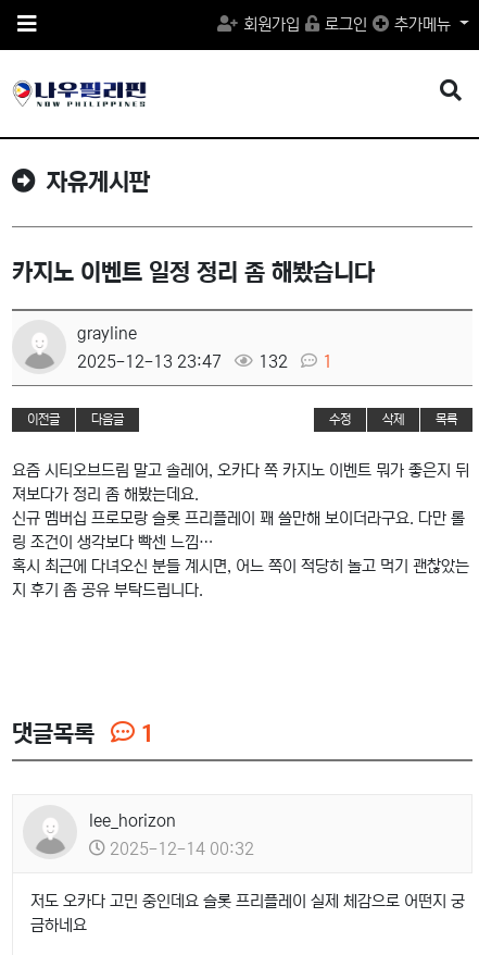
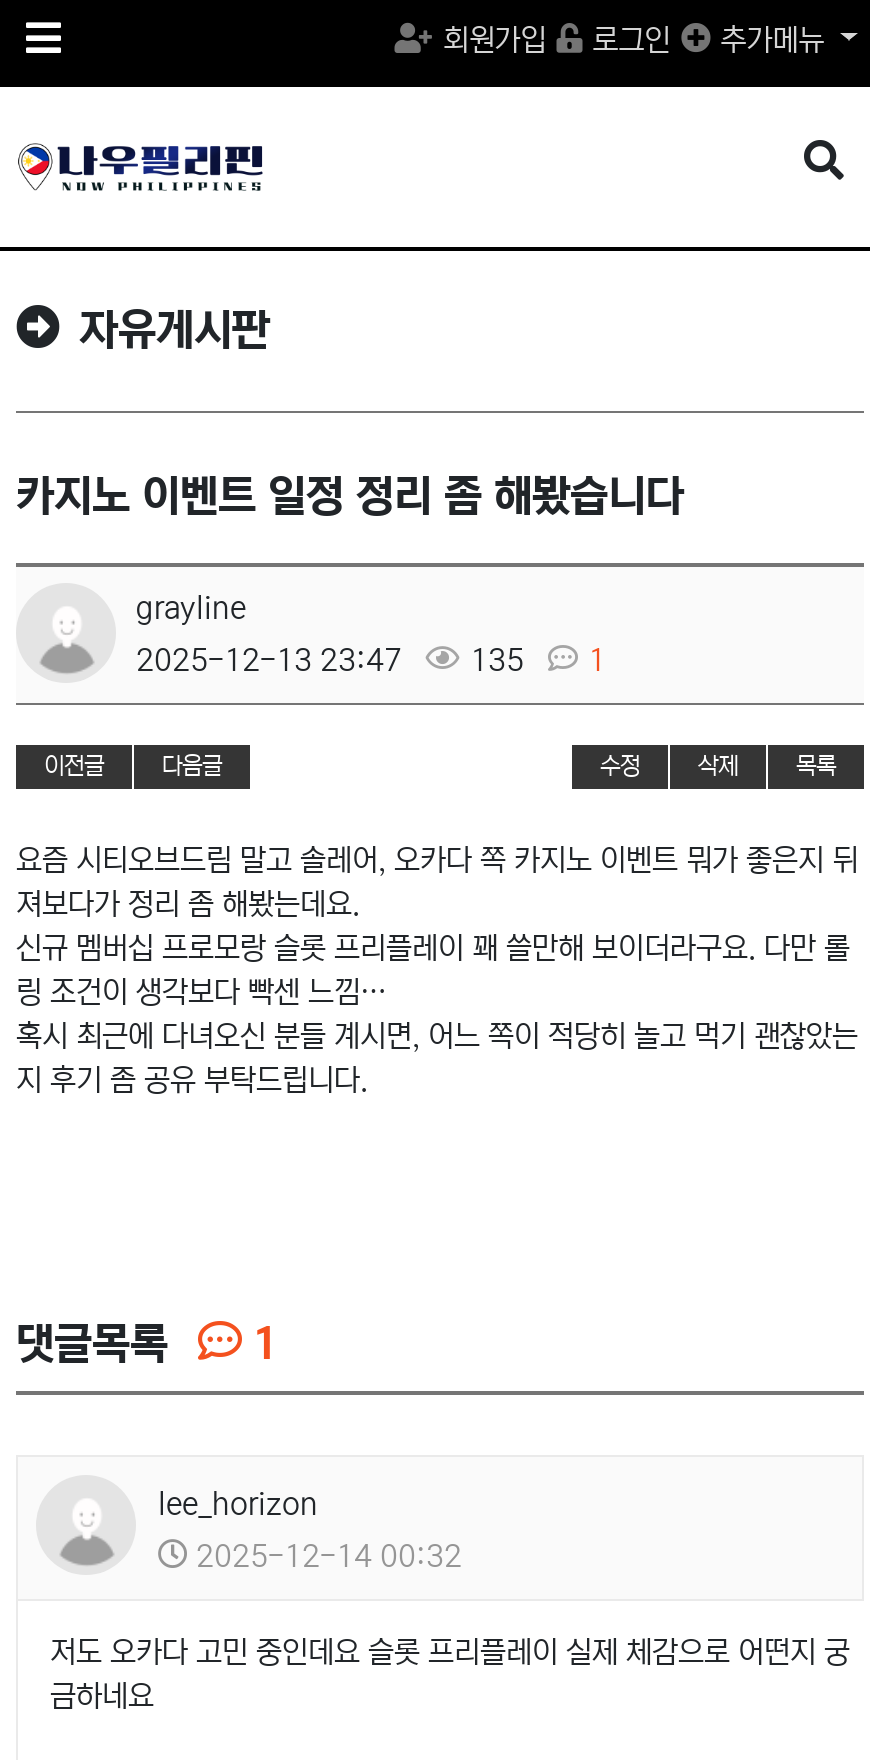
- 2025-12-13 23:47 132 1
+ 2025-12-13 23:47 135 1
